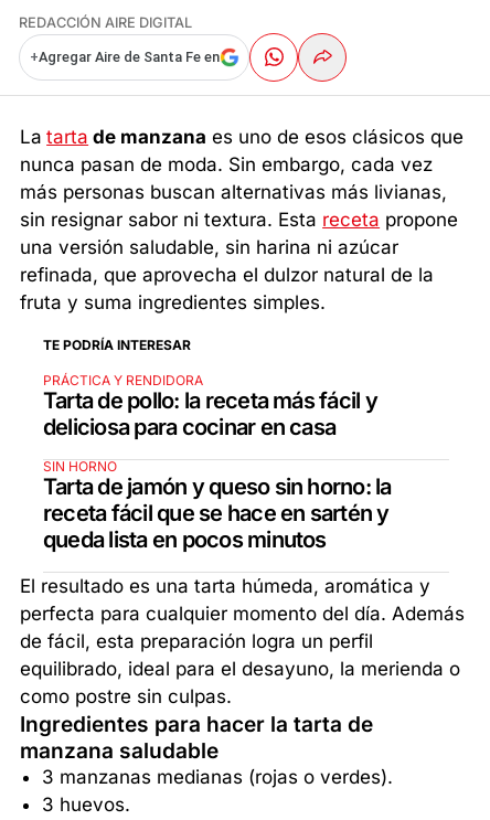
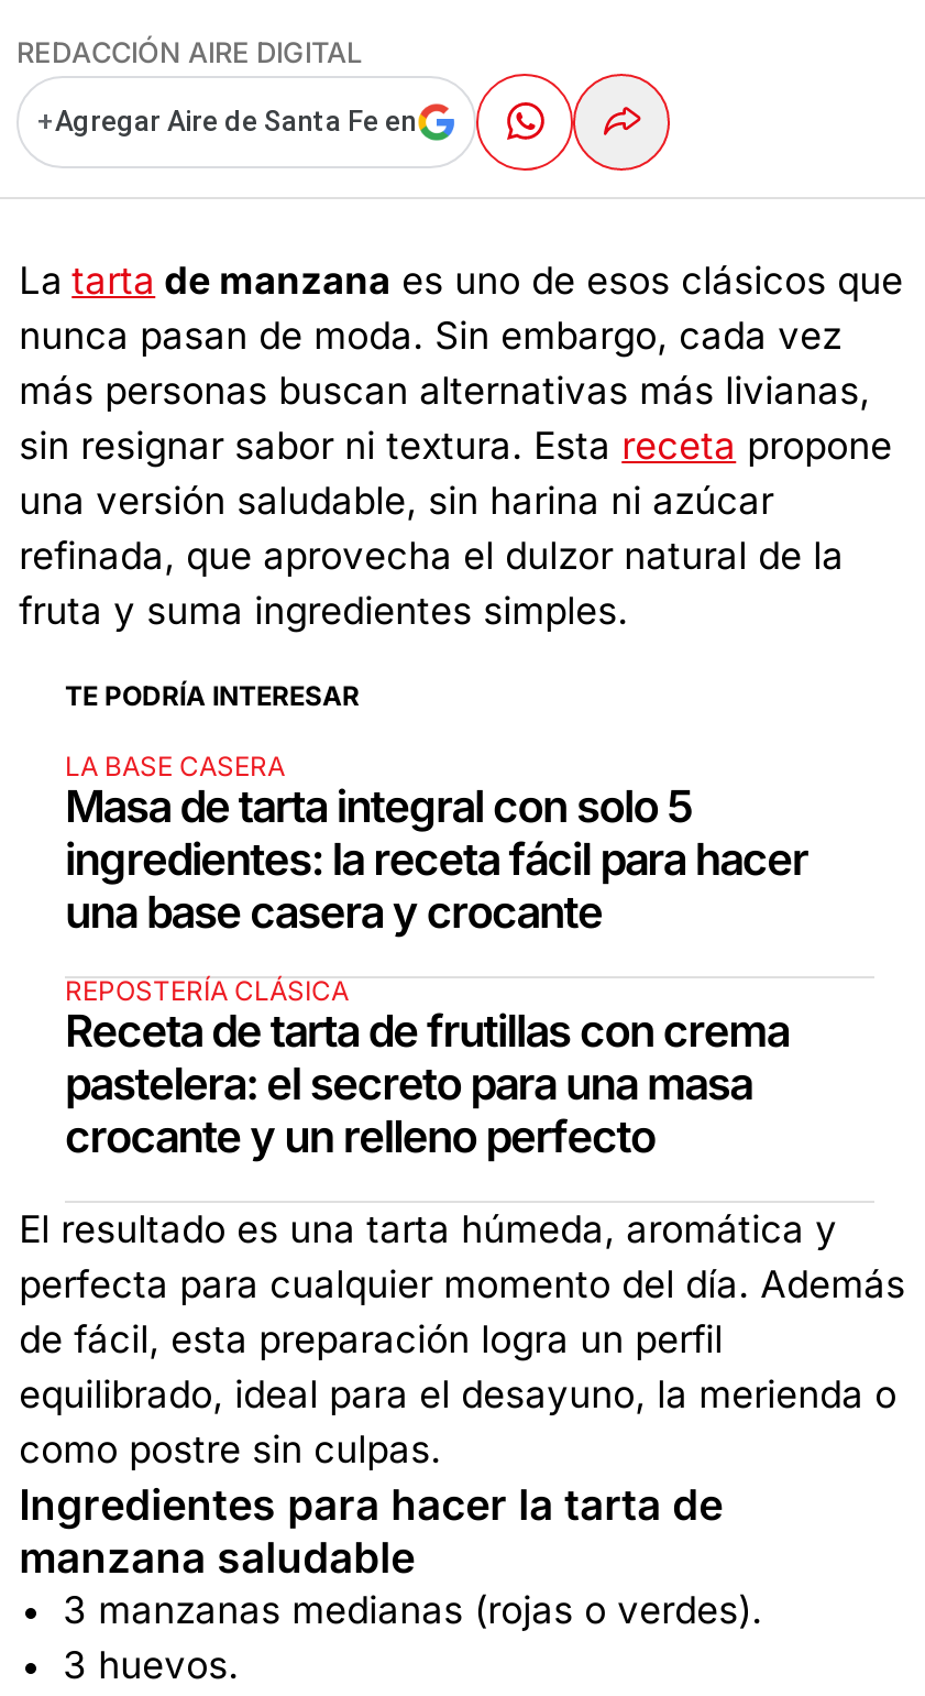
- PRÁCTICA Y RENDIDORA
- Tarta de pollo: la receta más fácil y
- deliciosa para cocinar en casa
+ LA BASE CASERA
+ Masa de tarta integral con solo 5
+ ingredientes: la receta fácil para hacer
+ una base casera y crocante

- SIN HORNO
- Tarta de jamón y queso sin horno: la
- receta fácil que se hace en sartén y
- queda lista en pocos minutos
+ REPOSTERÍA CLÁSICA
+ Receta de tarta de frutillas con crema
+ pastelera: el secreto para una masa
+ crocante y un relleno perfecto
